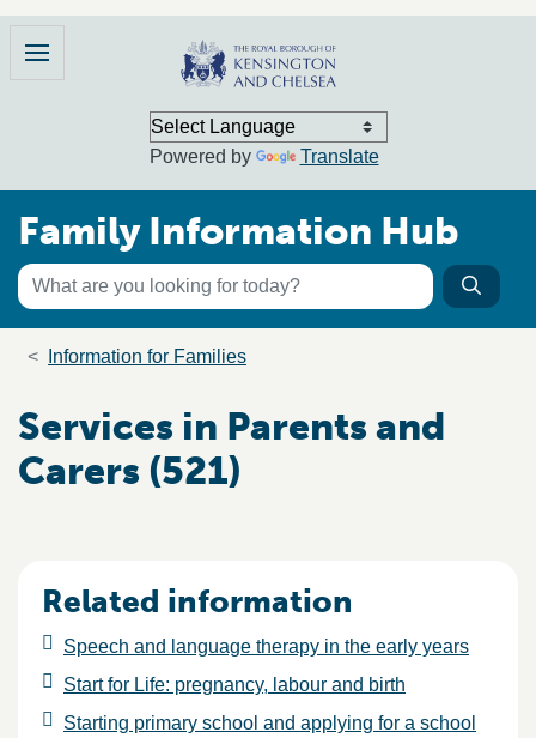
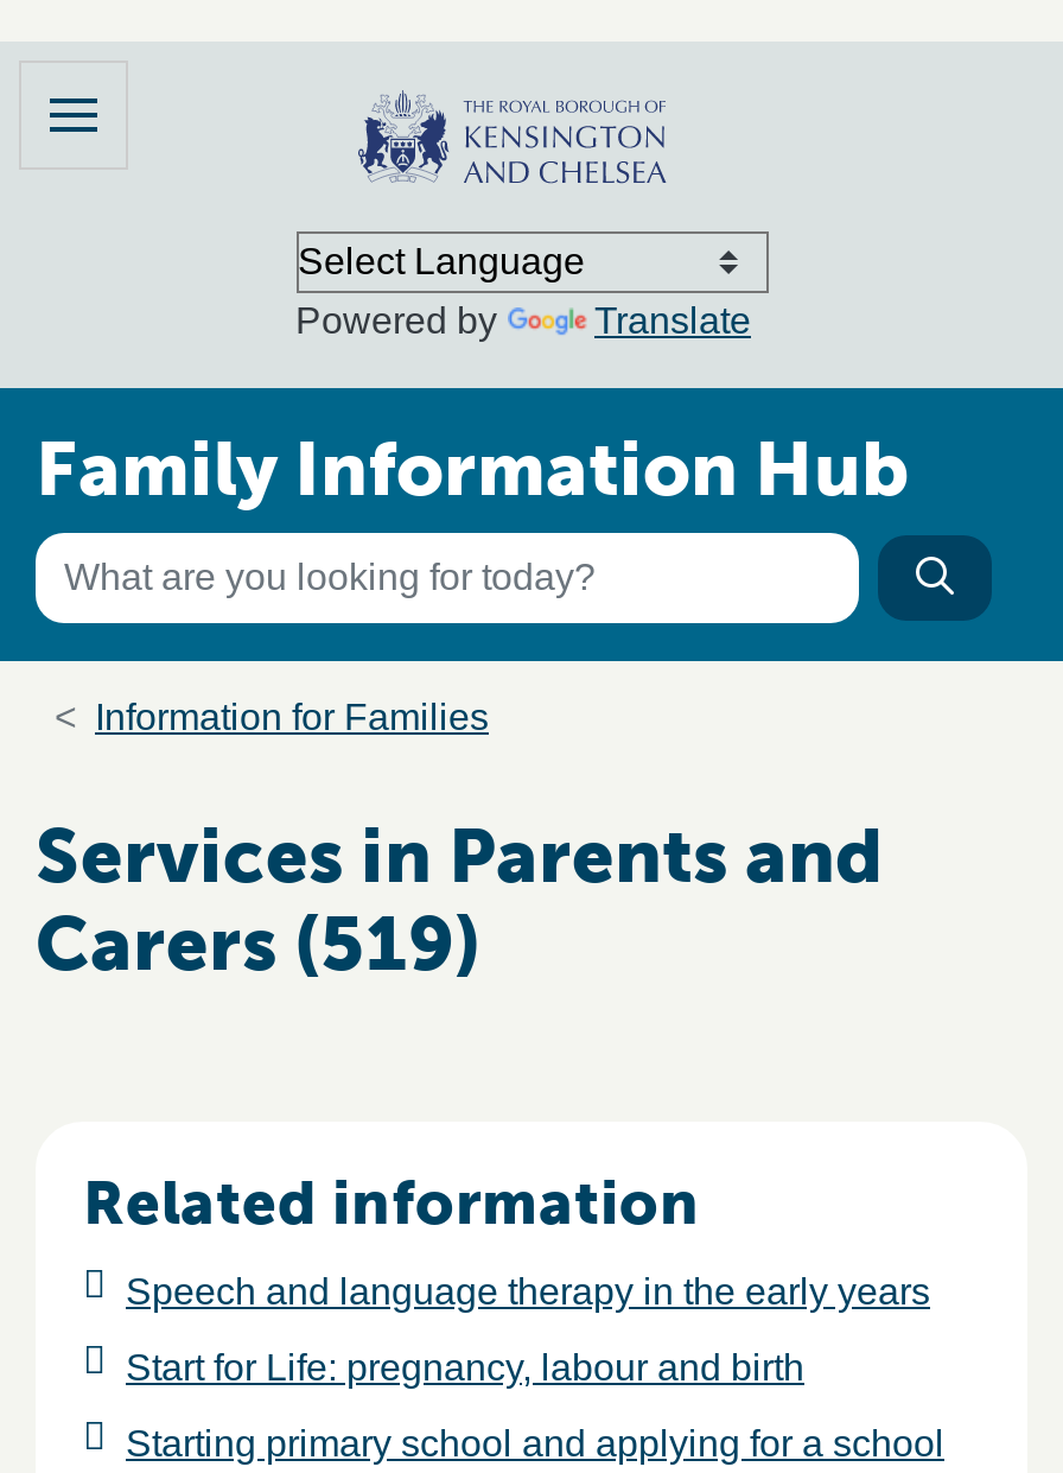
- Carers (521)
+ Carers (519)
